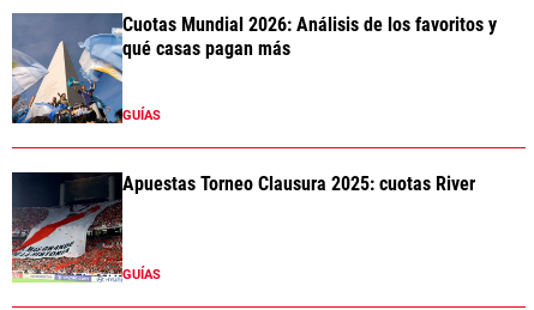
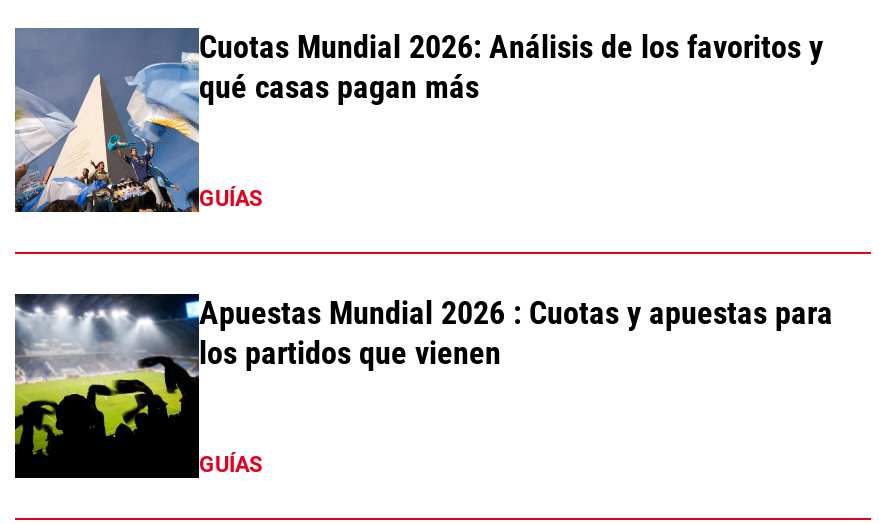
- [image]
- Apuestas Torneo Clausura 2025: cuotas River
+ [image]
+ Apuestas Mundial 2026 : Cuotas y apuestas para
+ los partidos que vienen
